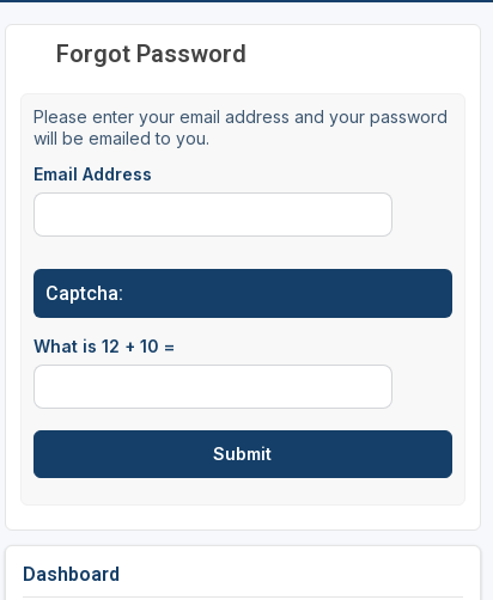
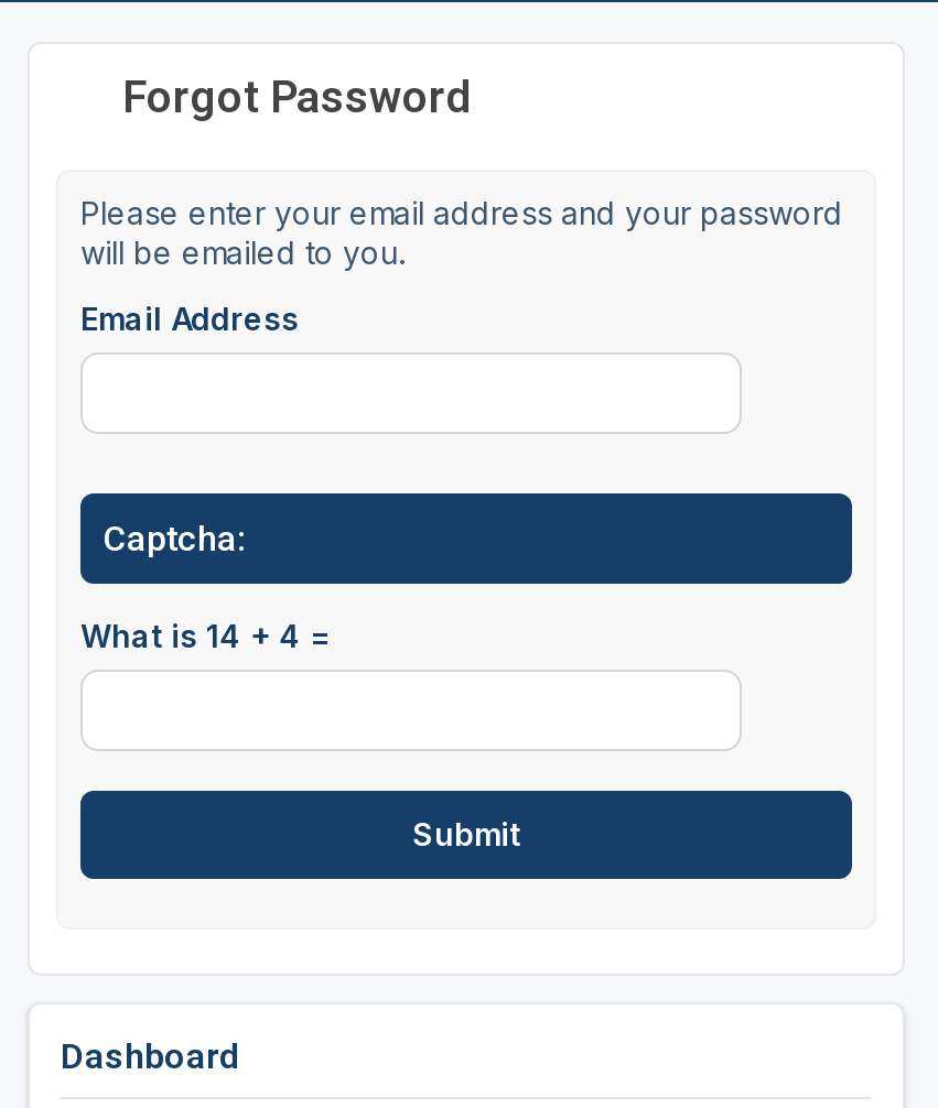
- What is 12 + 10 =
+ What is 14 + 4 =
